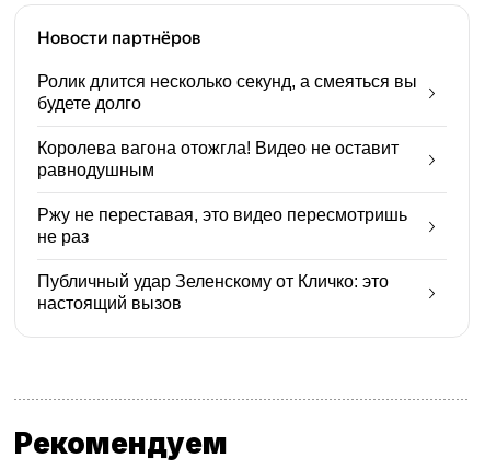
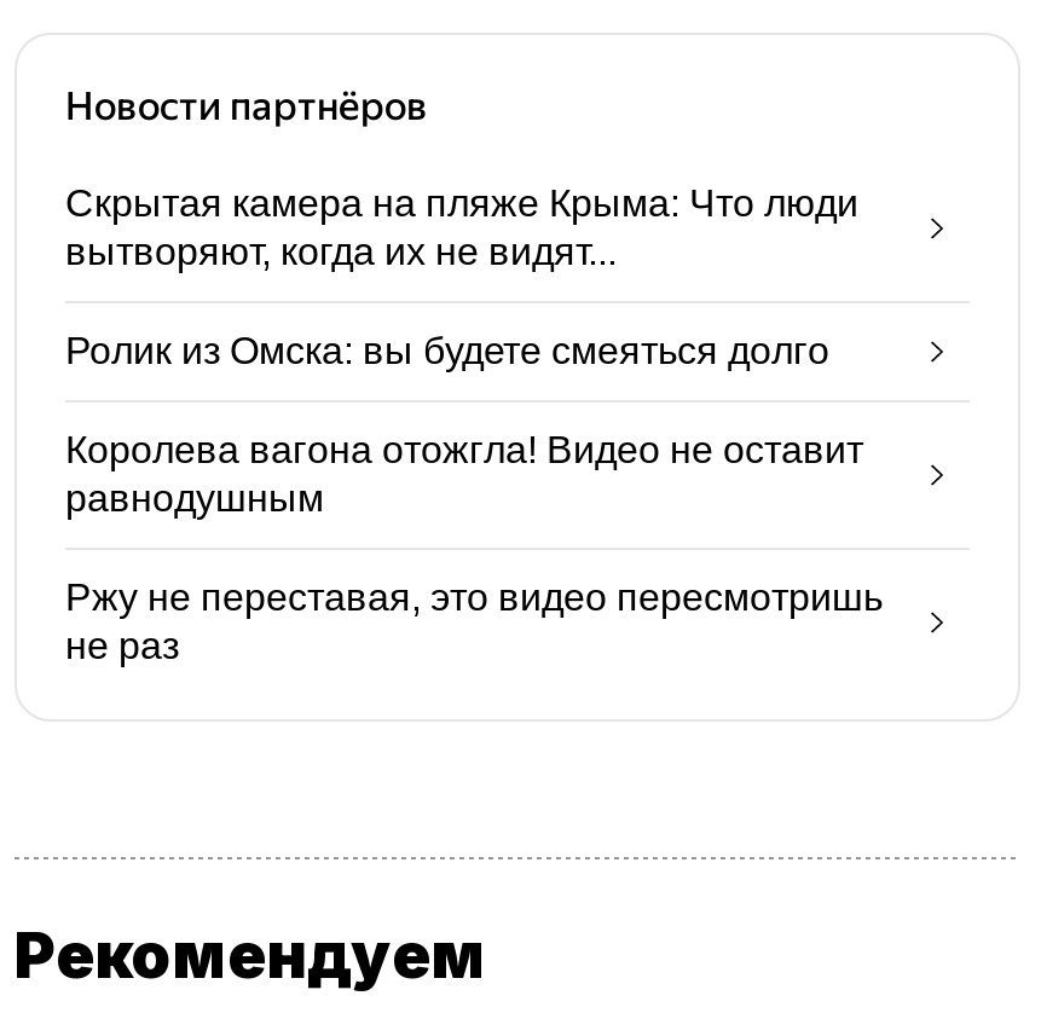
- Ролик длится несколько секунд, а смеяться вы
- будете долго
+ Скрытая камера на пляже Крыма: Что люди
+ вытворяют, когда их не видят...
+ Ролик из Омска: вы будете смеяться долго

moved down: Королева вагона отожгла! Видео не оставит | равнодушным | Ржу не переставая, это видео пересмотришь | не раз

- Публичный удар Зеленскому от Кличко: это
- настоящий вызов
